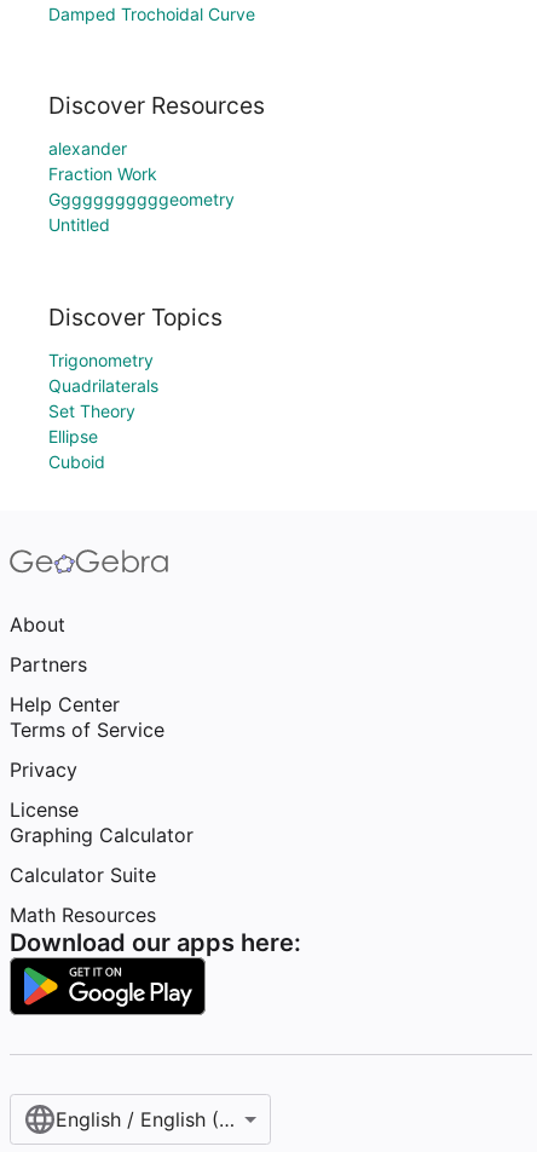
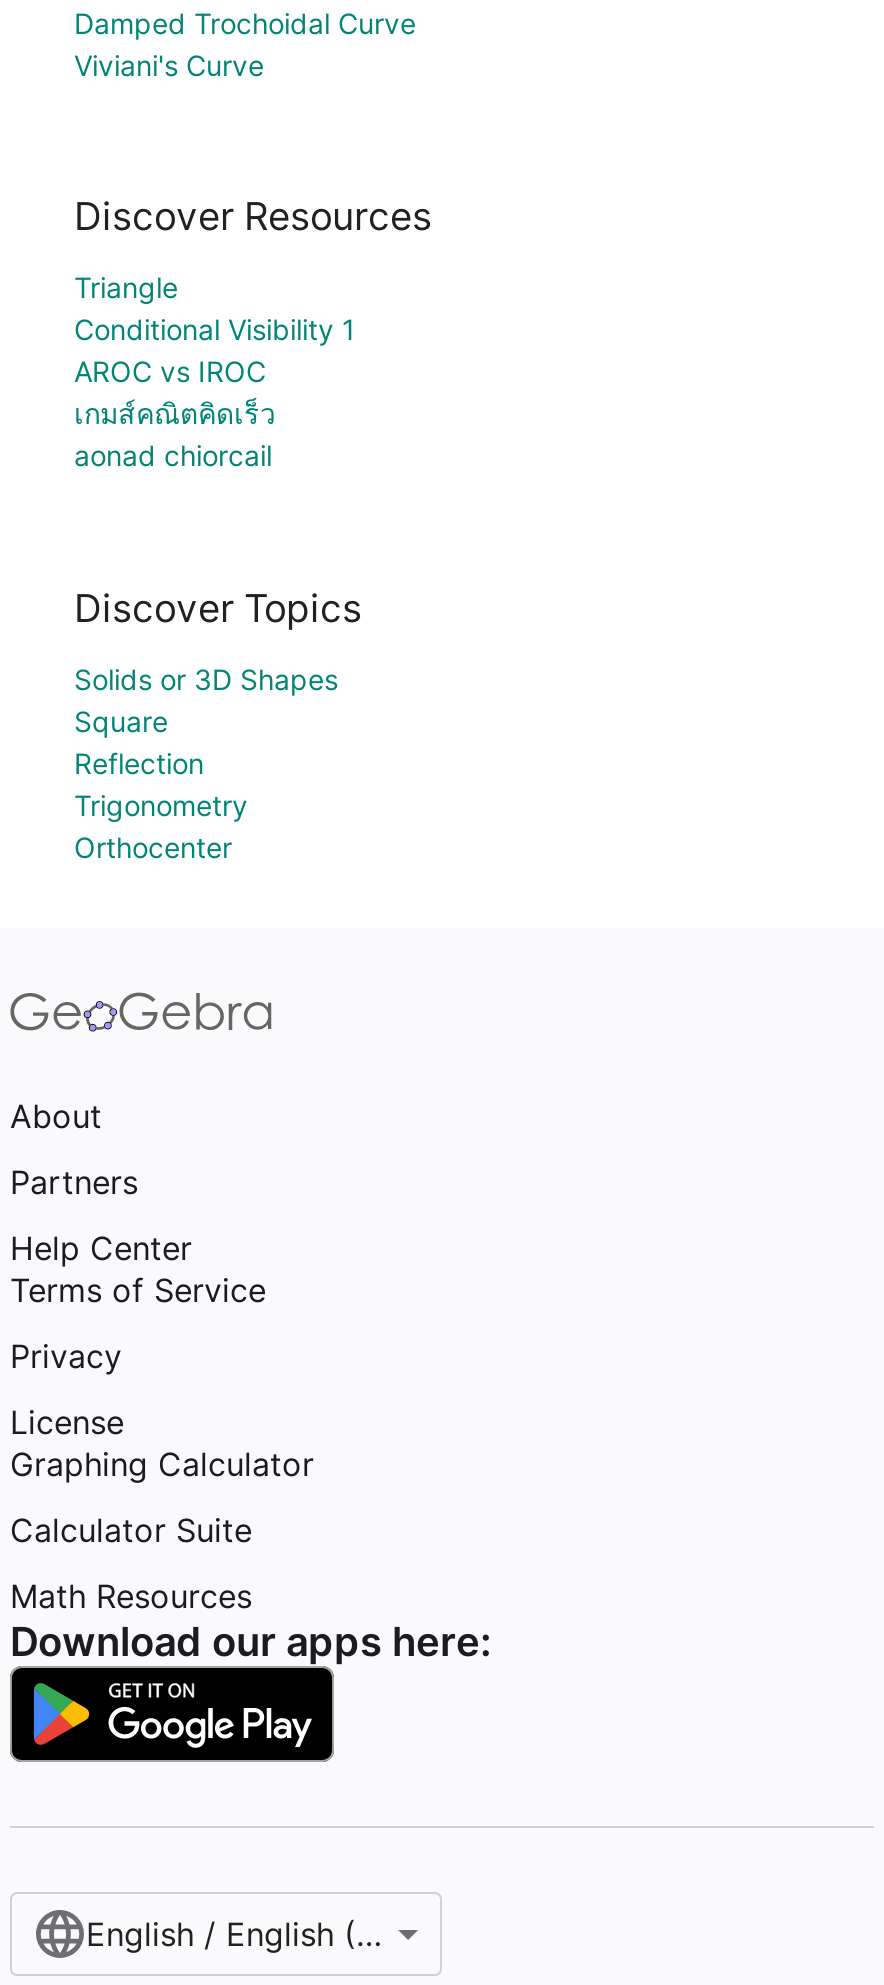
+ Viviani's Curve

- alexander
- Fraction Work
- Gggggggggggeometry
- Untitled
+ Triangle
+ Conditional Visibility 1
+ AROC vs IROC
+ เกมส์คณิตคิดเร็ว
+ aonad chiorcail

+ Solids or 3D Shapes
+ Square
+ Reflection

moved down: Trigonometry

- Quadrilaterals
- Set Theory
- Ellipse
- Cuboid
+ Orthocenter
